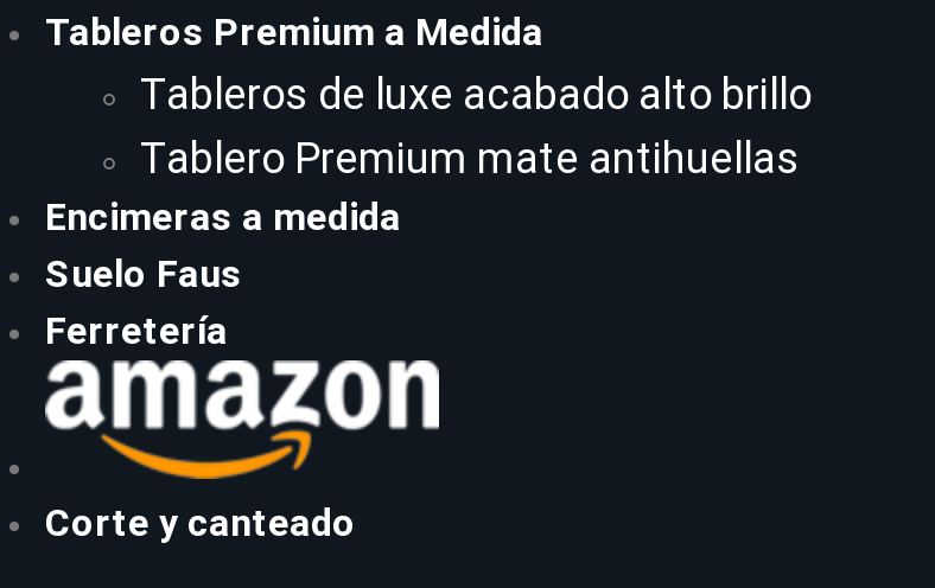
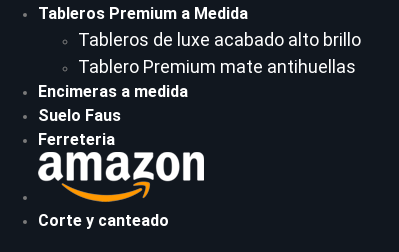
- Ferretería
+ Ferreteria
